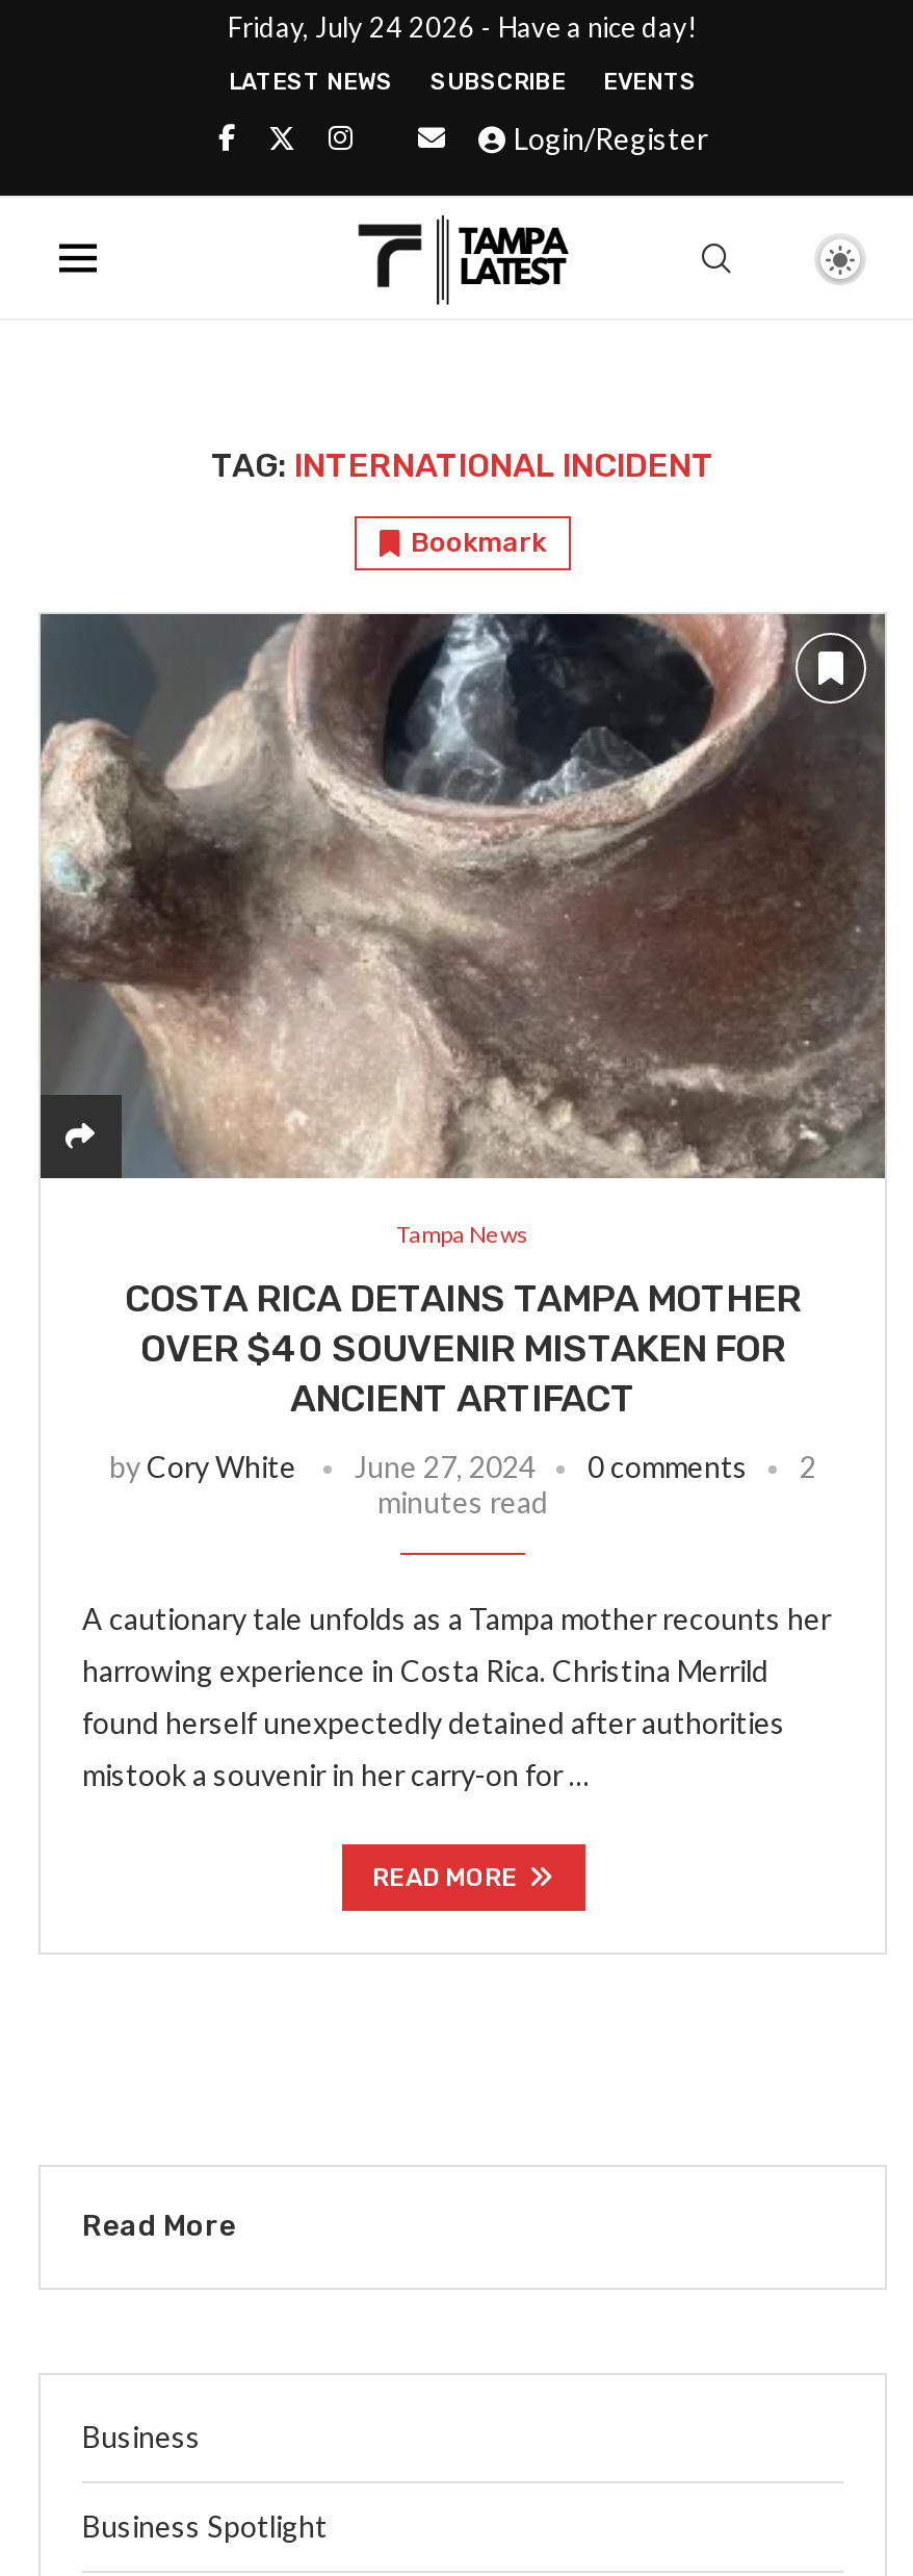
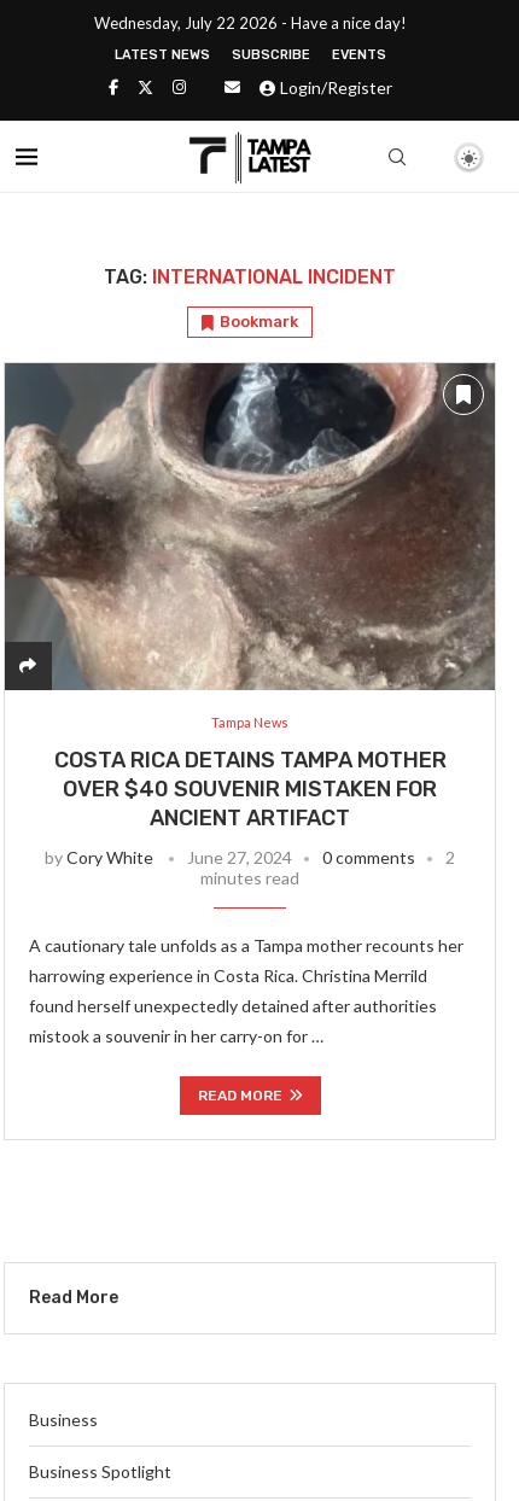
- Friday, July 24 2026 - Have a nice day!
+ Wednesday, July 22 2026 - Have a nice day!
